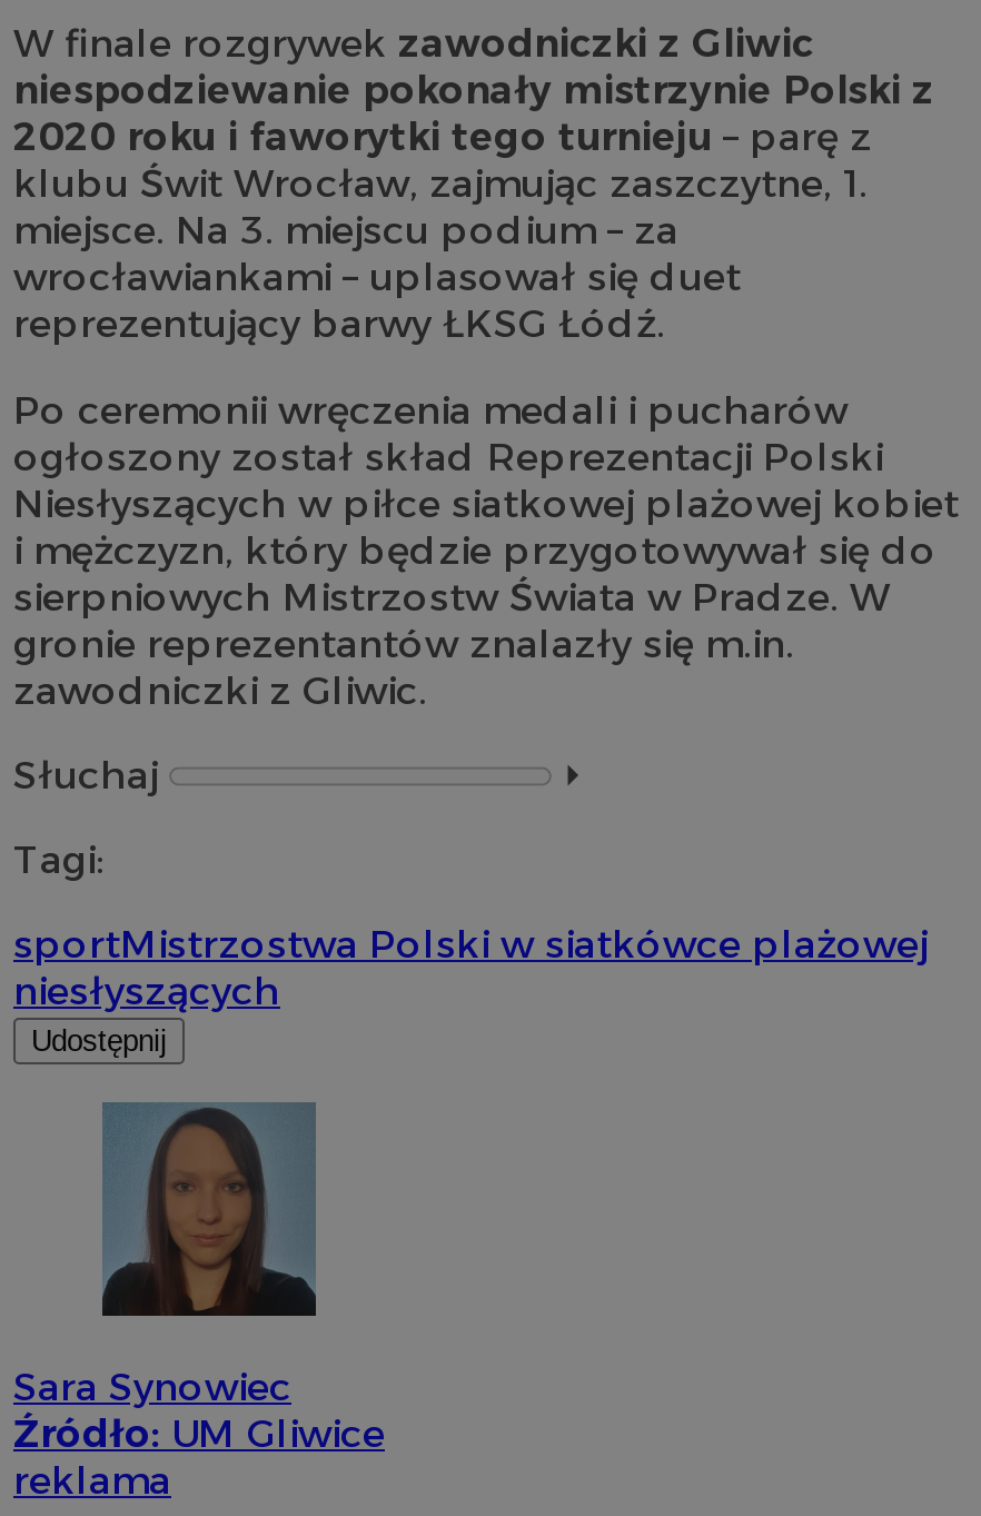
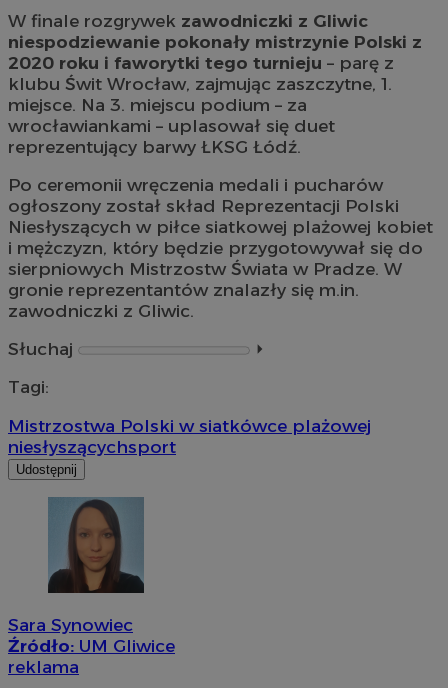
- sportMistrzostwa Polski w siatkówce plażowej
- niesłyszących
+ Mistrzostwa Polski w siatkówce plażowej
+ niesłyszącychsport
